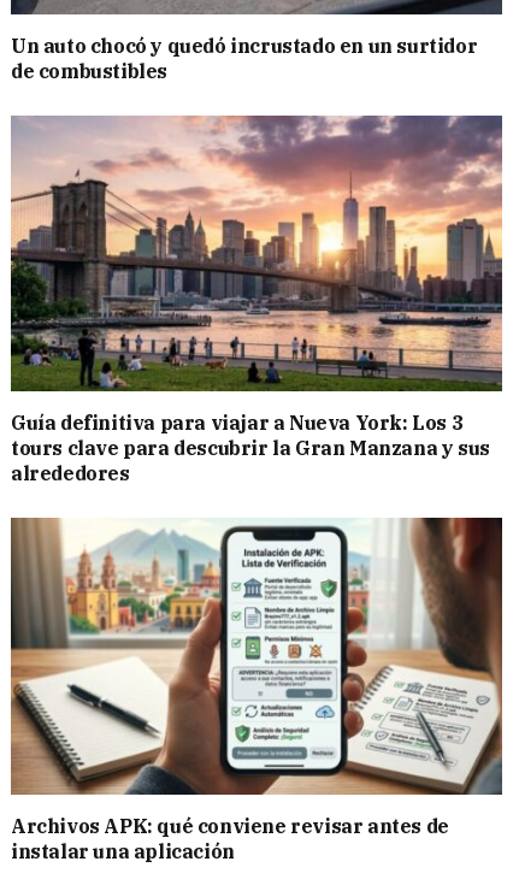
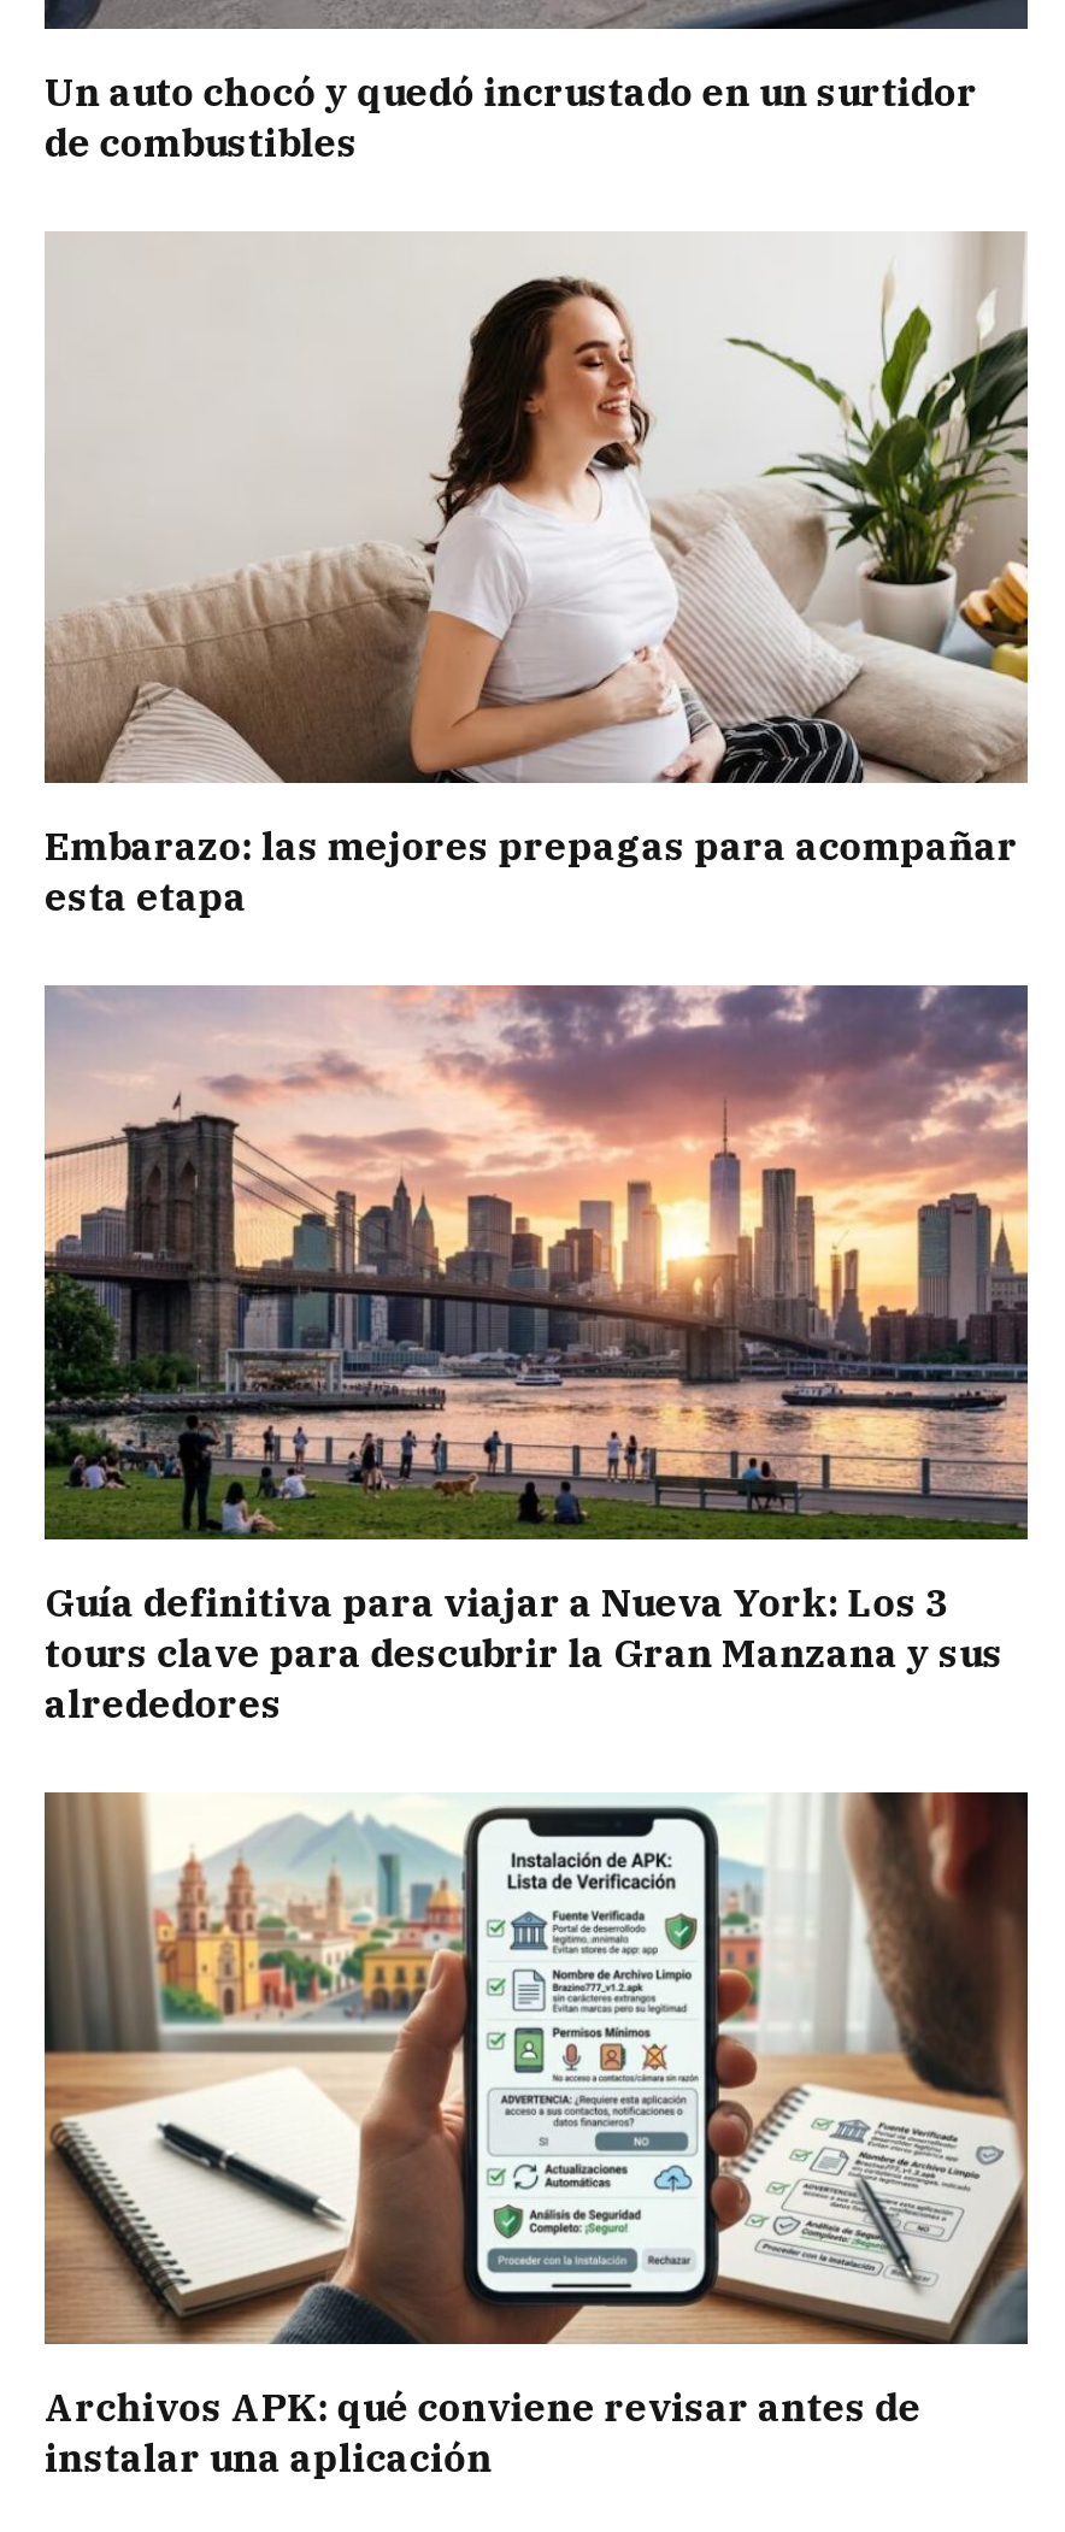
+ [image]
+ Embarazo: las mejores prepagas para acompañar
+ esta etapa
